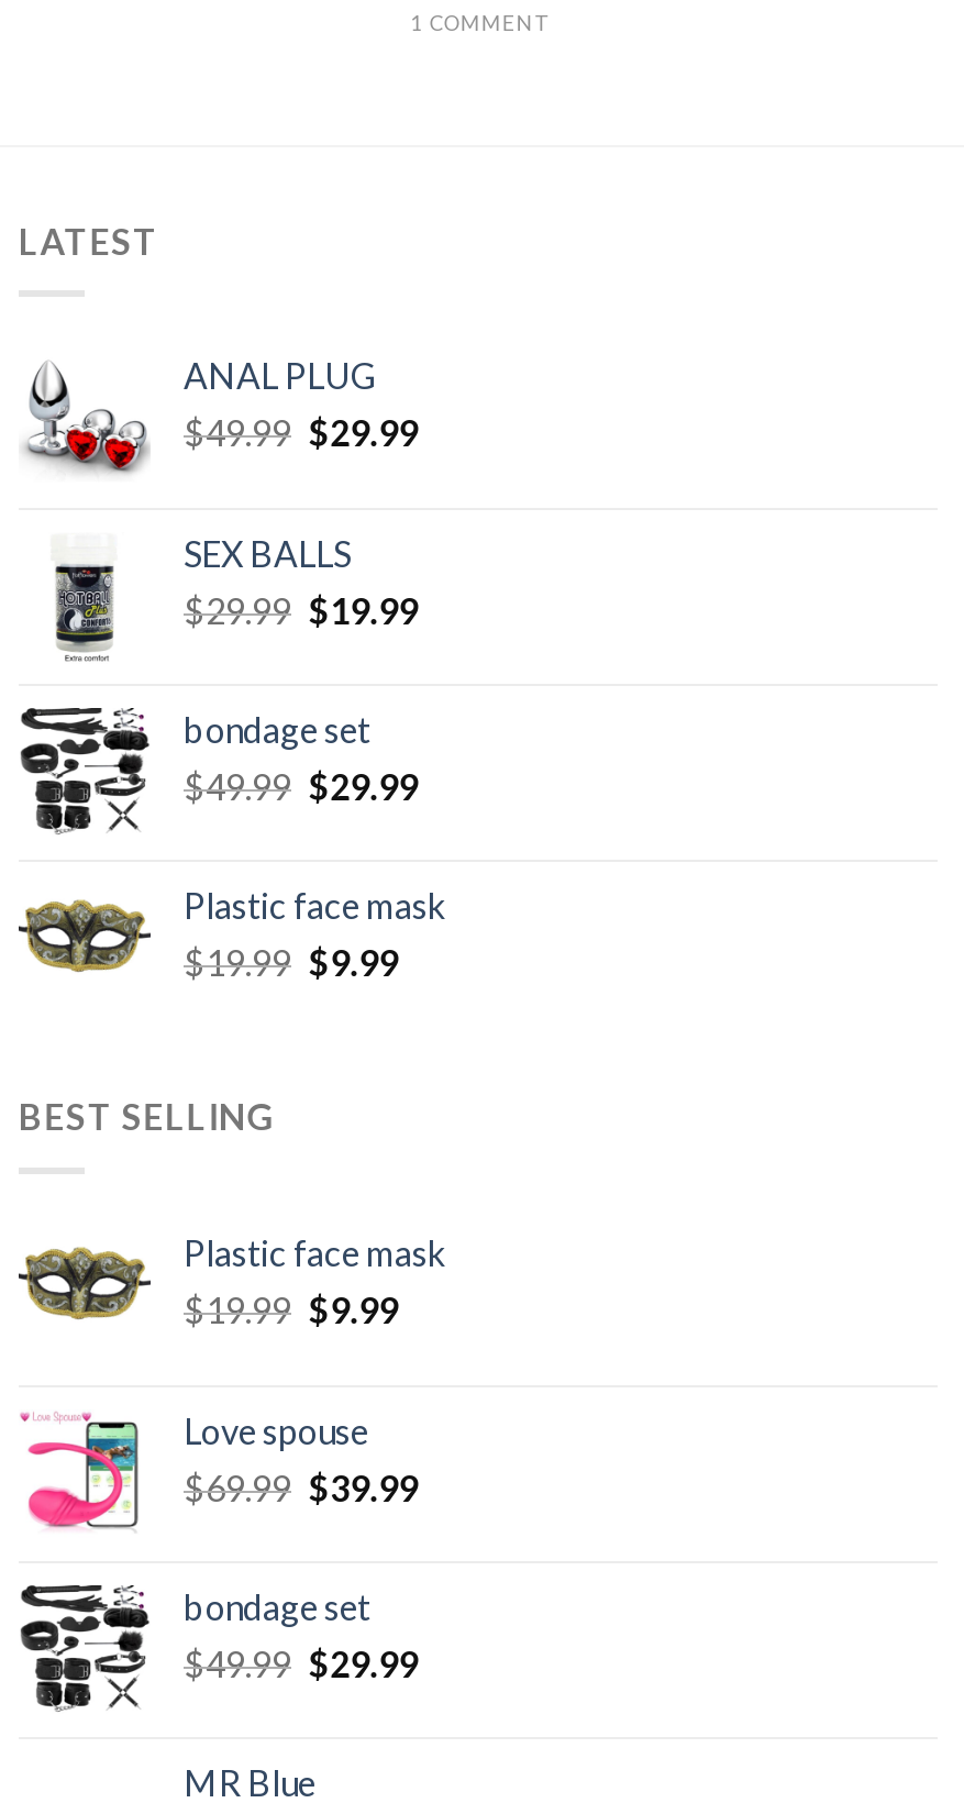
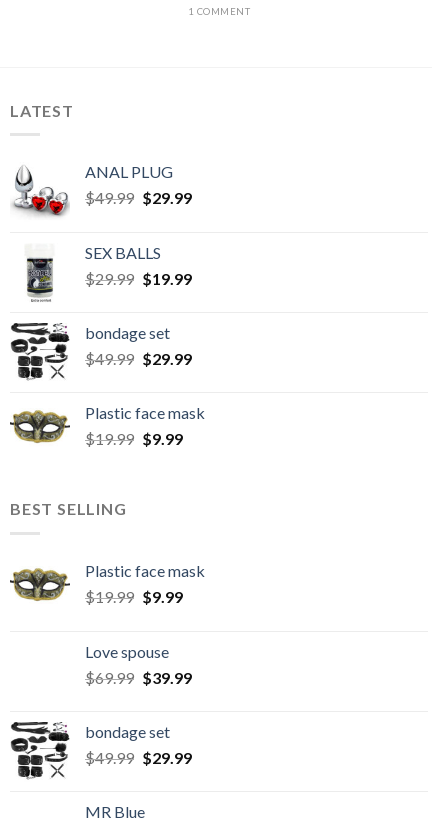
- [image]
